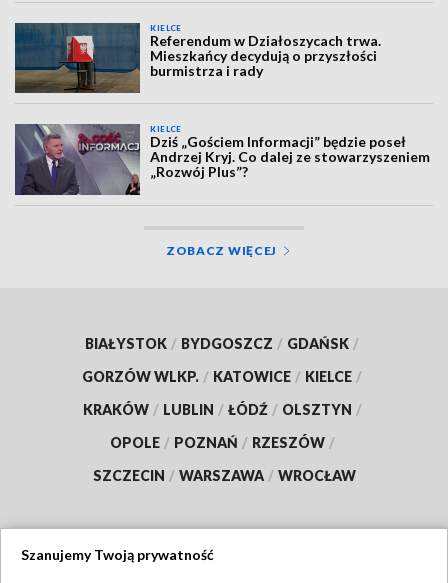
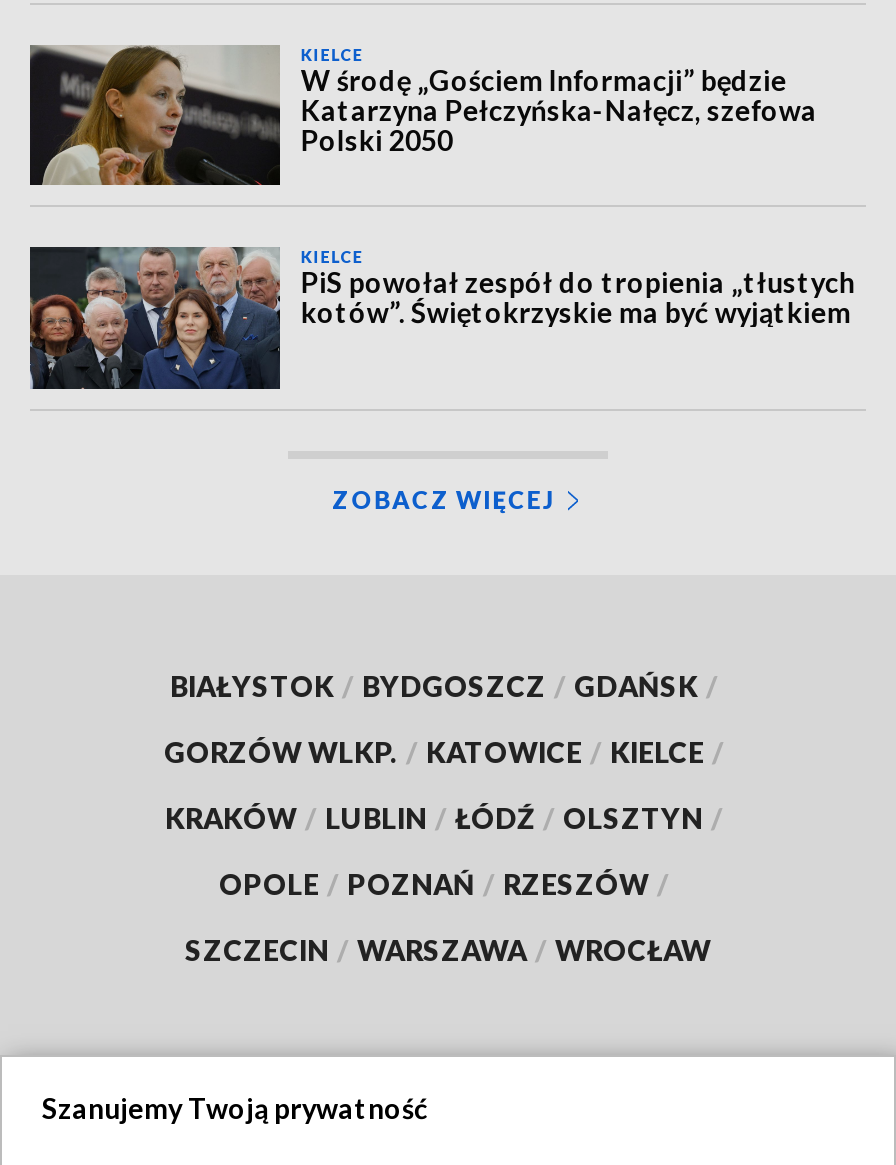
- [image]
- Referendum w Działoszycach trwa.
- Mieszkańcy decydują o przyszłości
- burmistrza i rady
+ [image]
+ W środę „Gościem Informacji” będzie
+ Katarzyna Pełczyńska-Nałęcz, szefowa
+ Polski 2050

- [image]
- Dziś „Gościem Informacji” będzie poseł
- Andrzej Kryj. Co dalej ze stowarzyszeniem
- „Rozwój Plus”?
+ [image]
+ PiS powołał zespół do tropienia „tłustych
+ kotów”. Świętokrzyskie ma być wyjątkiem
